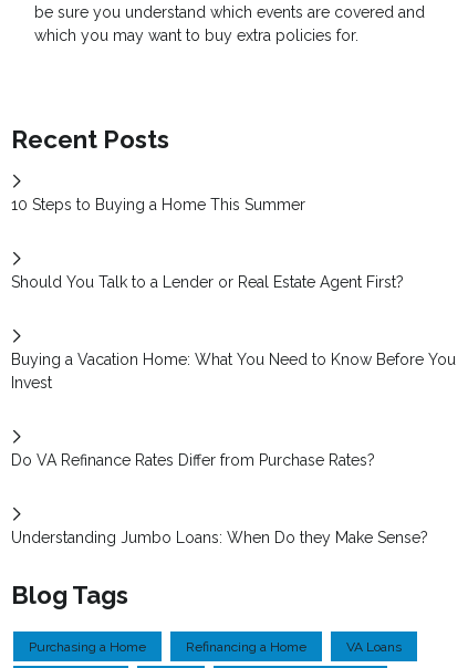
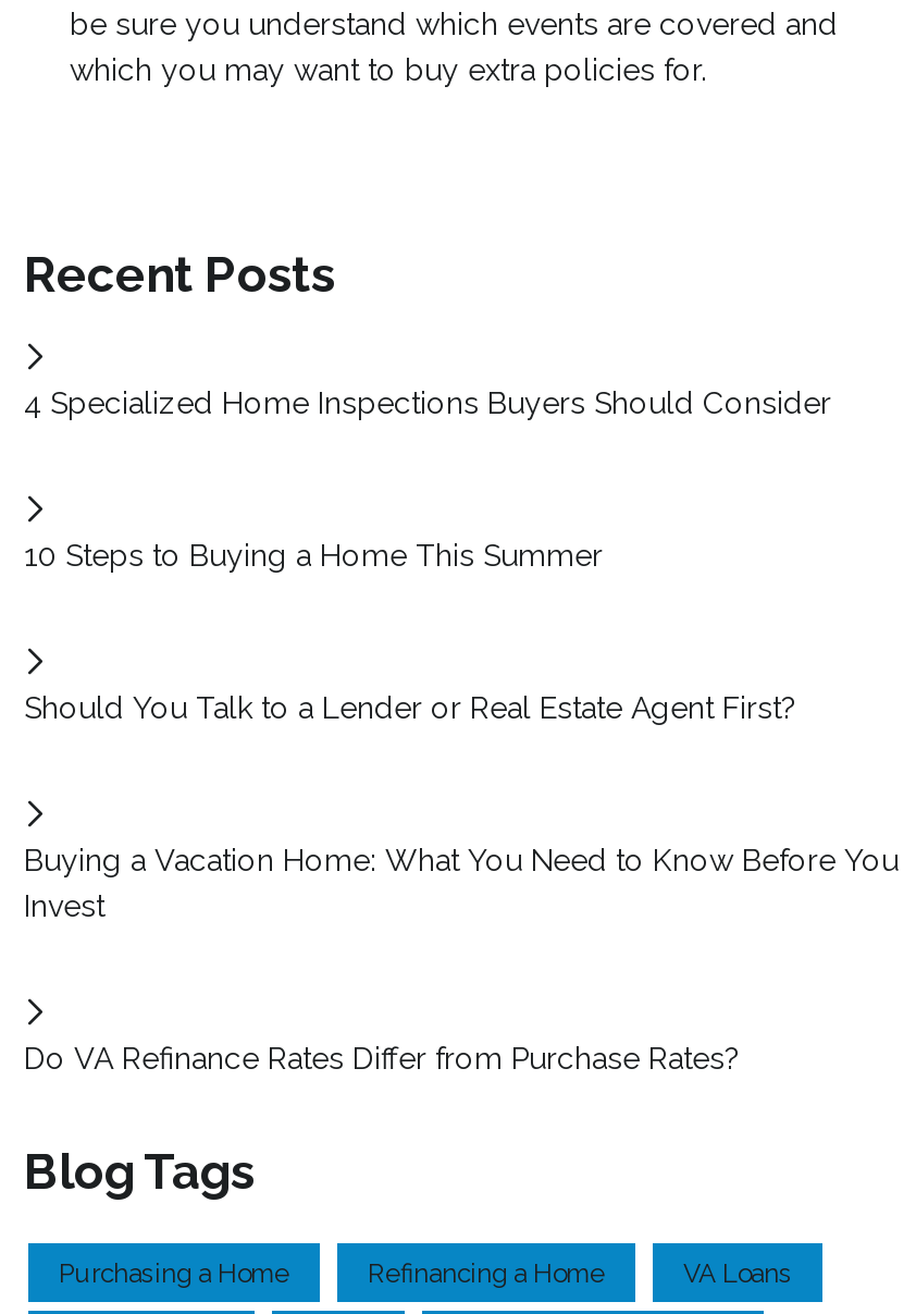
+ 4 Specialized Home Inspections Buyers Should Consider

moved down: 10 Steps to Buying a Home This Summer | Should You Talk to a Lender or Real Estate Agent First? | Buying a Vacation Home: What You Need to Know Before You | Invest | Do VA Refinance Rates Differ from Purchase Rates?

- Understanding Jumbo Loans: When Do they Make Sense?
